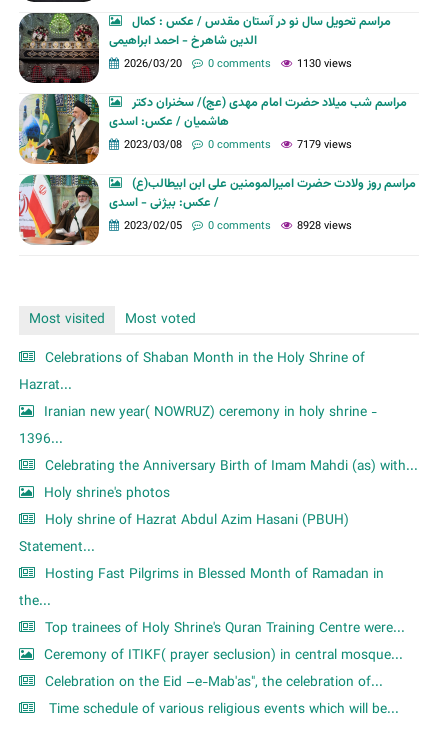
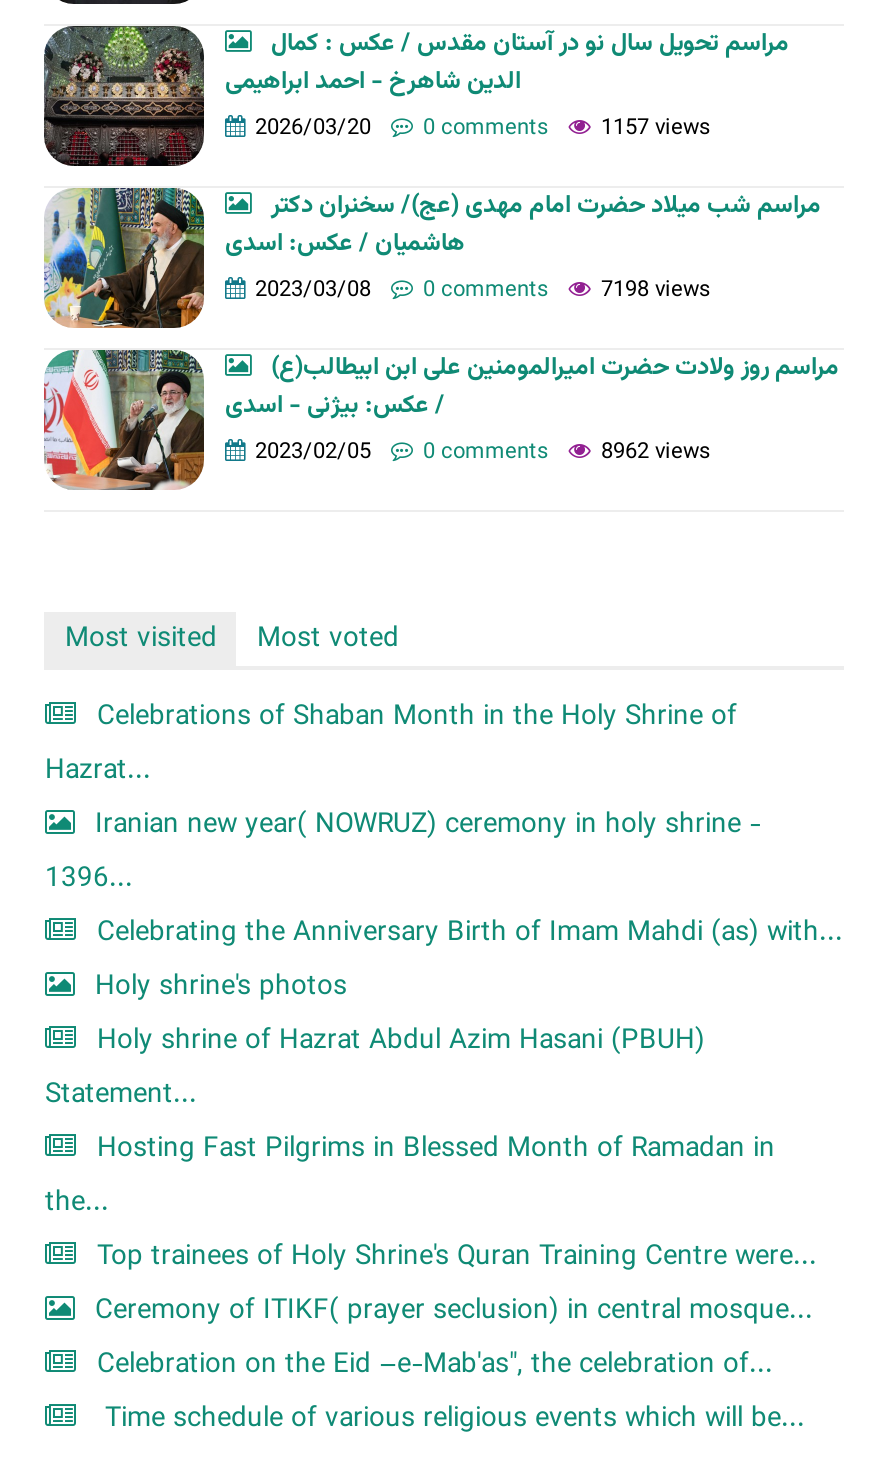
- 2026/03/20 0 comments 1130 views
+ 2026/03/20 0 comments 1157 views

- 2023/03/08 0 comments 7179 views
+ 2023/03/08 0 comments 7198 views

- 2023/02/05 0 comments 8928 views
+ 2023/02/05 0 comments 8962 views
